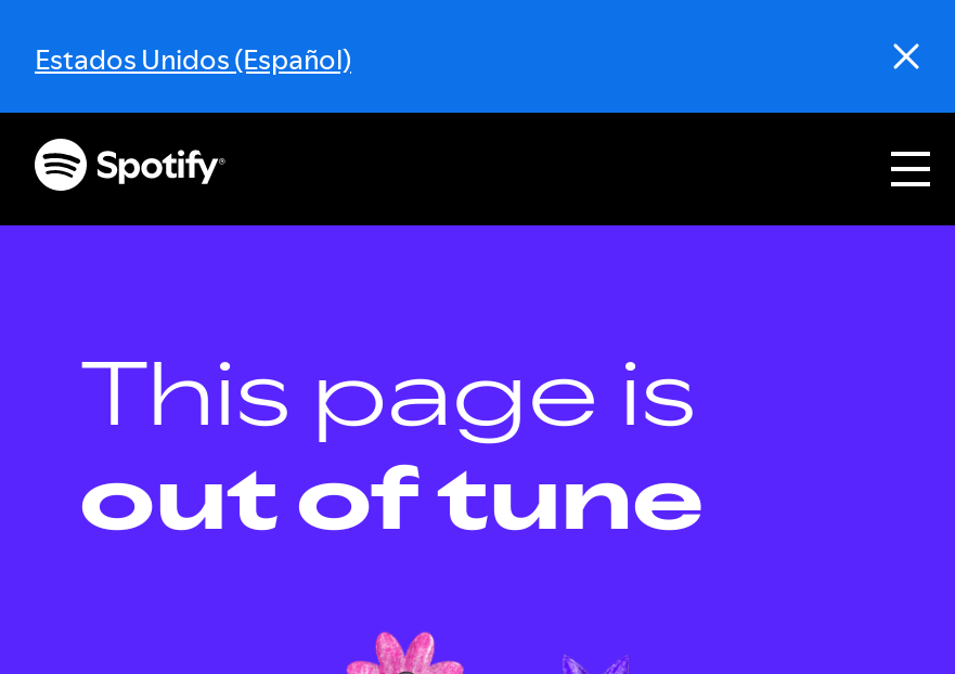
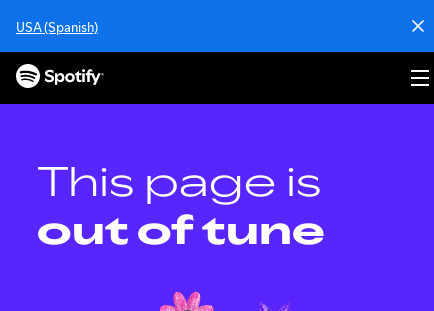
- Estados Unidos (Español)
+ USA (Spanish)
